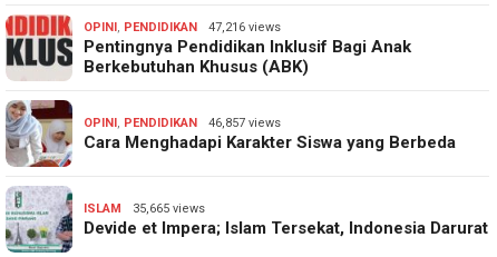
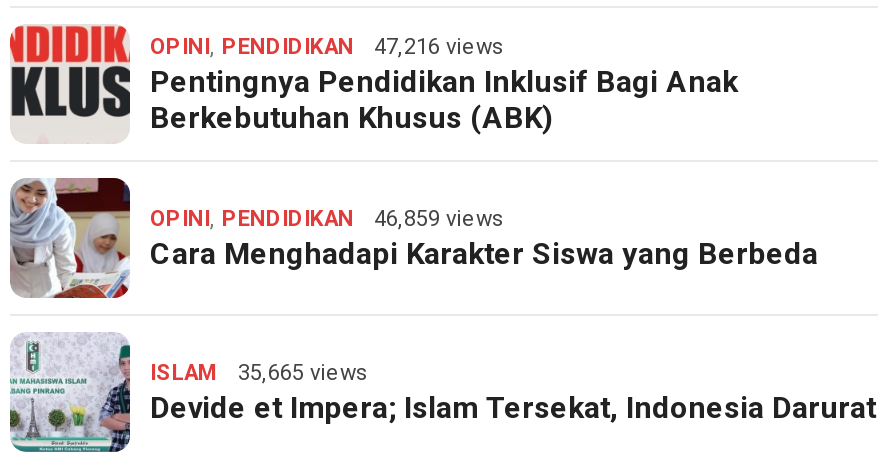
- OPINI, PENDIDIKAN 46,857 views
+ OPINI, PENDIDIKAN 46,859 views
